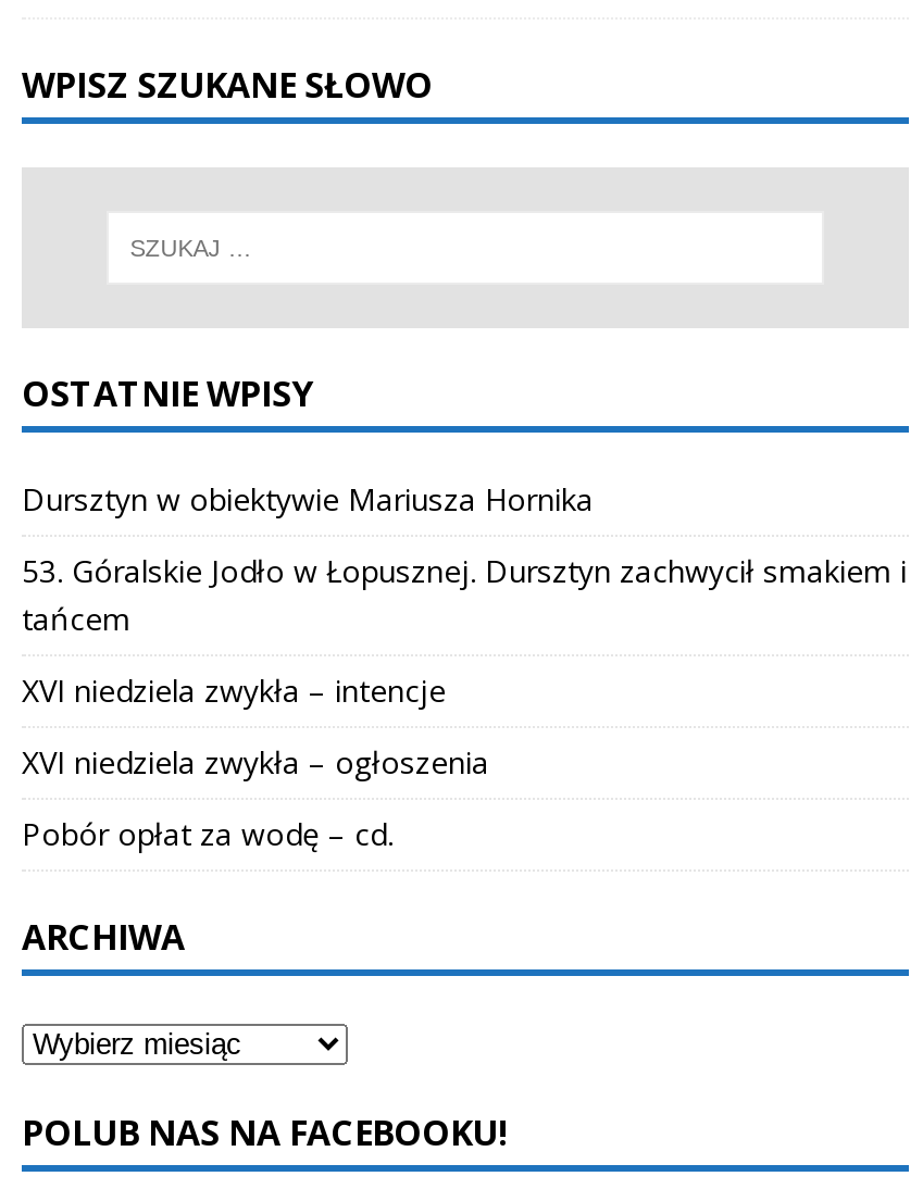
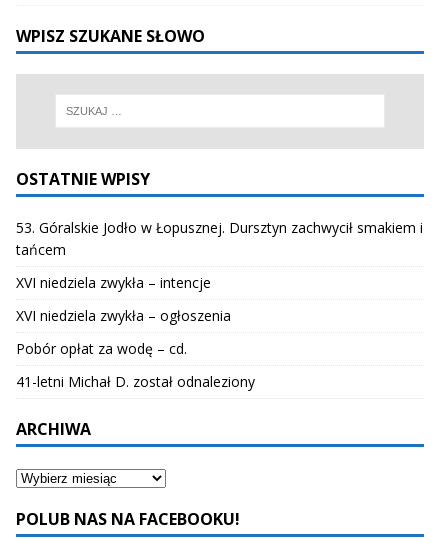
- Dursztyn w obiektywie Mariusza Hornika

moved up: 53. Góralskie Jodło w Łopusznej. Dursztyn zachwycił smakiem i | tańcem | XVI niedziela zwykła – intencje | XVI niedziela zwykła – ogłoszenia | Pobór opłat za wodę – cd.

+ 41-letni Michał D. został odnaleziony
